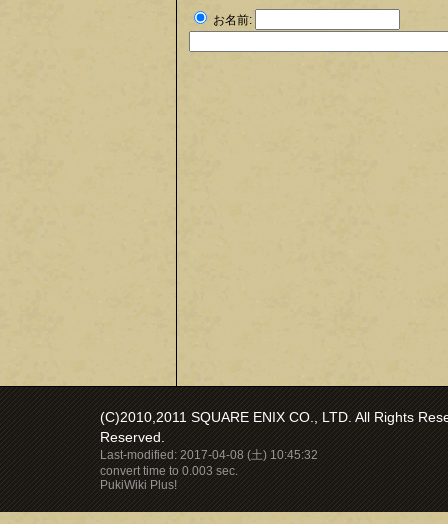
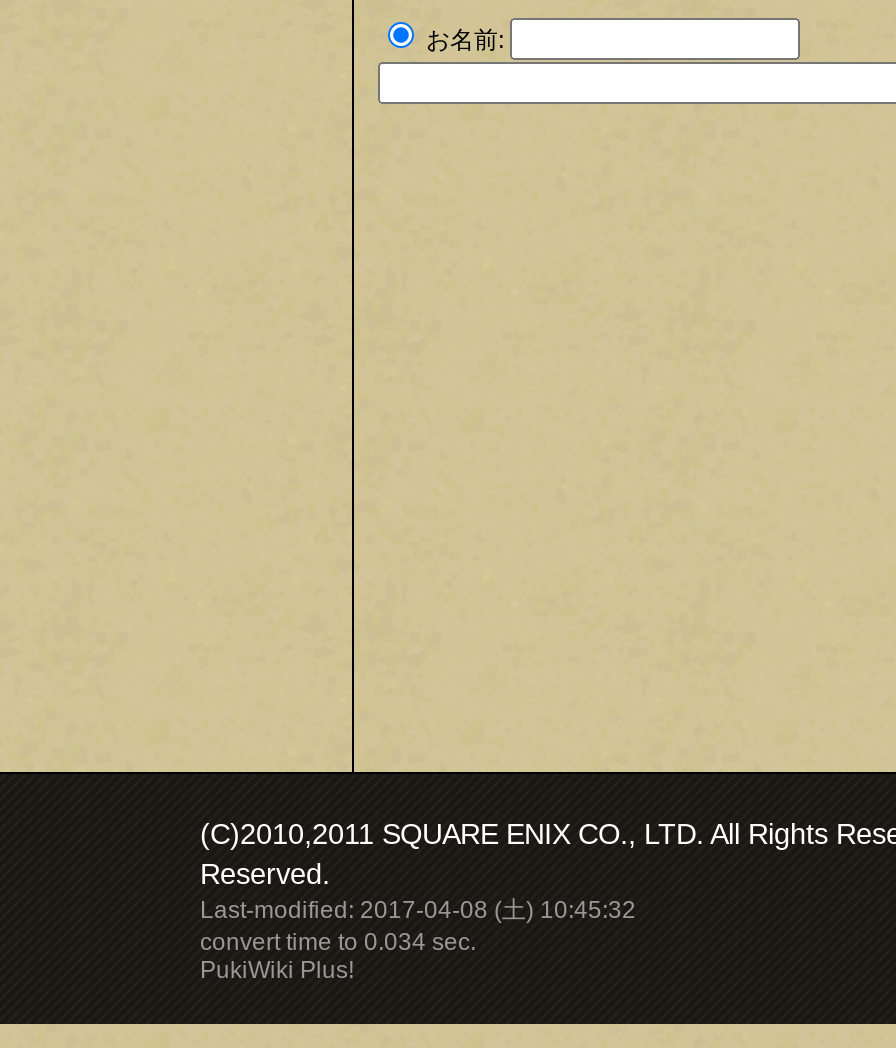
- convert time to 0.003 sec.
+ convert time to 0.034 sec.
